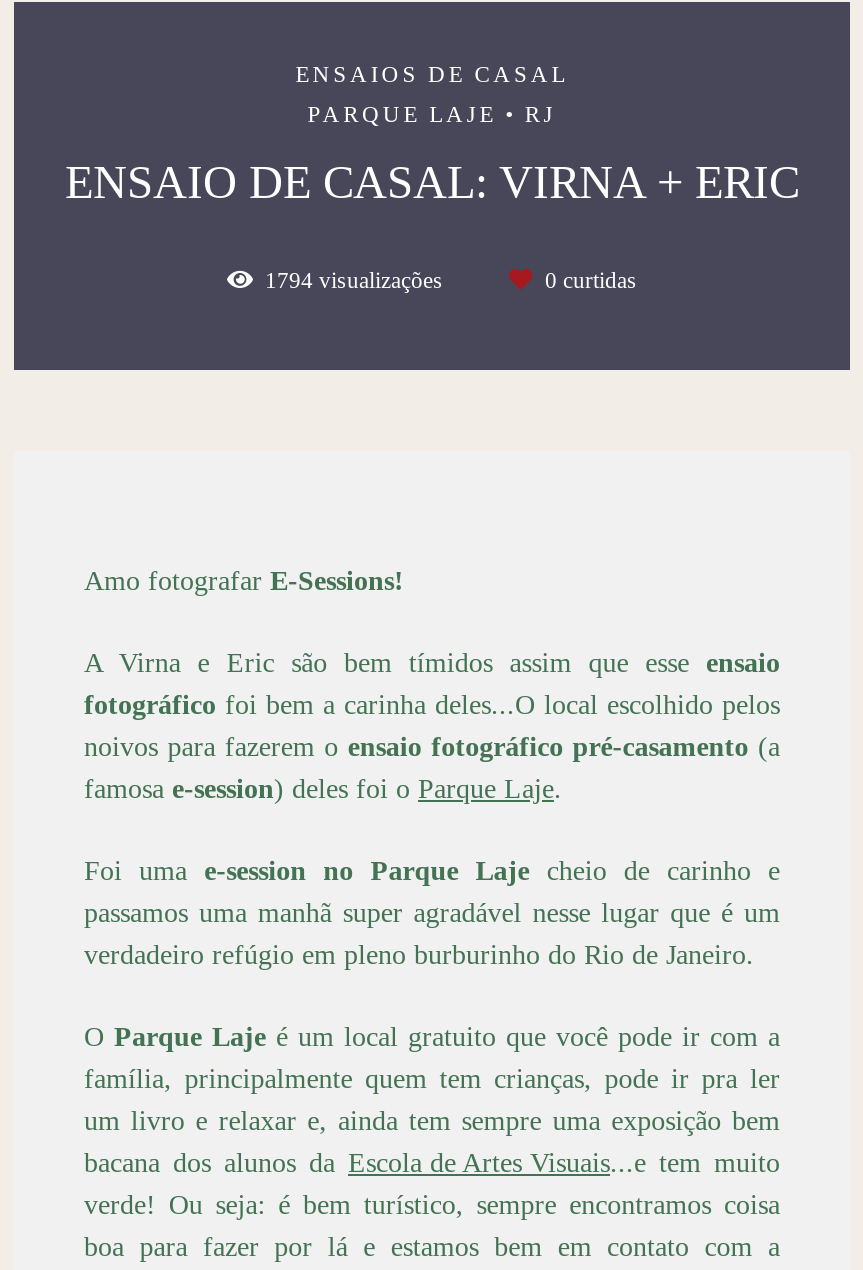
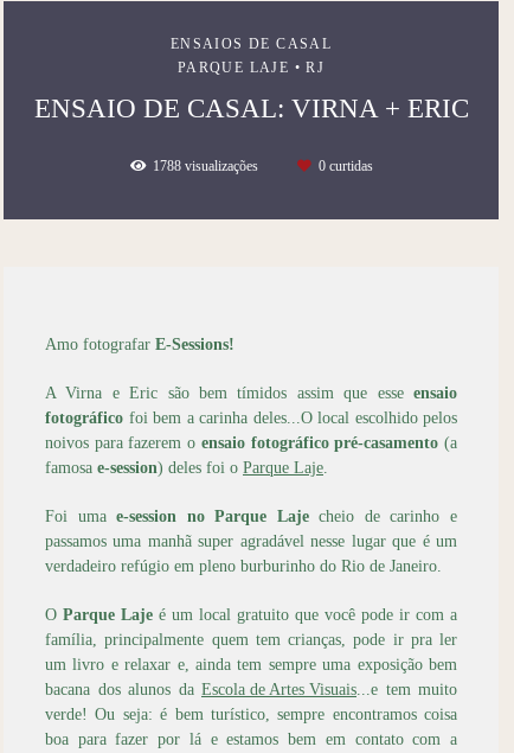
- 1794 visualizações
+ 1788 visualizações
